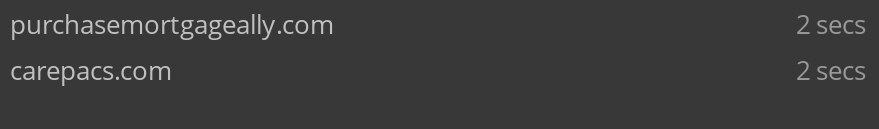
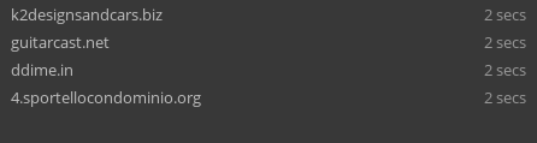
- purchasemortgageally.com
+ k2designsandcars.biz

- carepacs.com
+ guitarcast.net
+ 2 secs
+ ddime.in
+ 2 secs
+ 4.sportellocondominio.org
